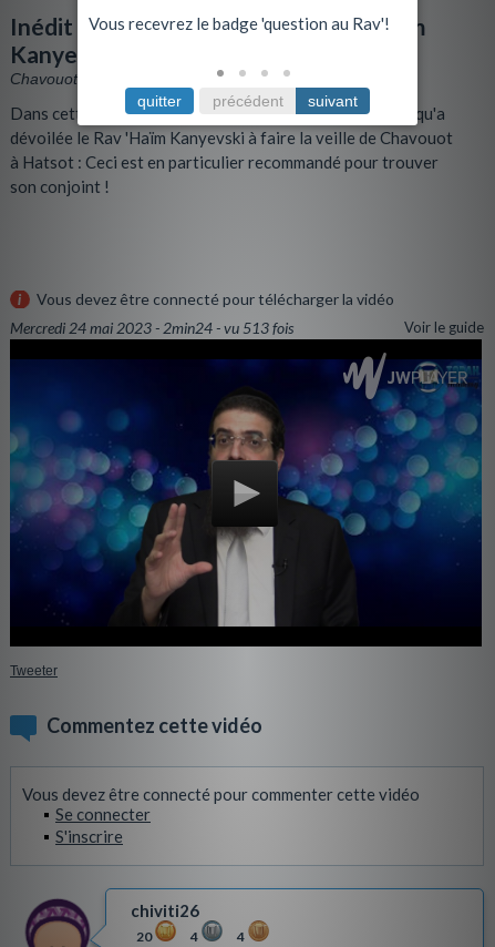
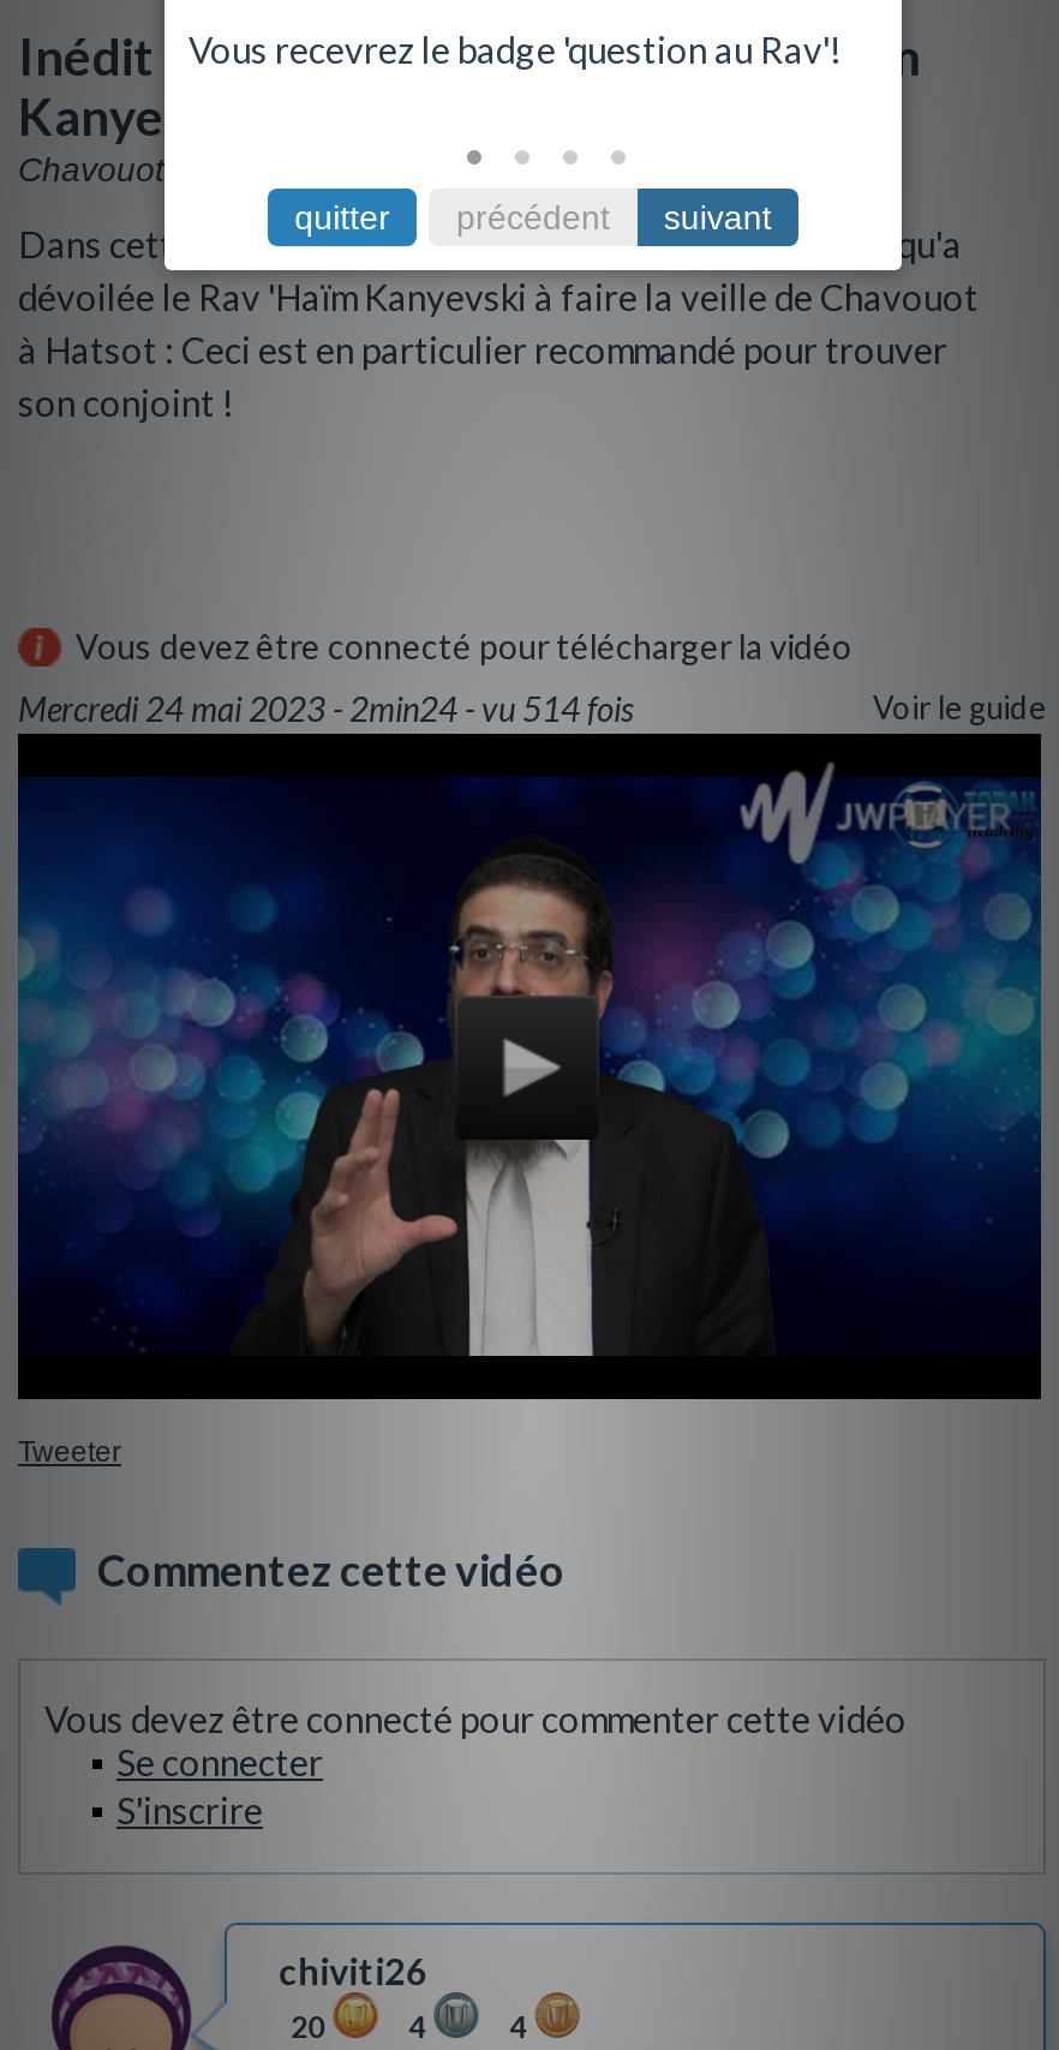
- Mercredi 24 mai 2023 2min24 vu 513 fois
+ Mercredi 24 mai 2023 2min24 vu 514 fois
